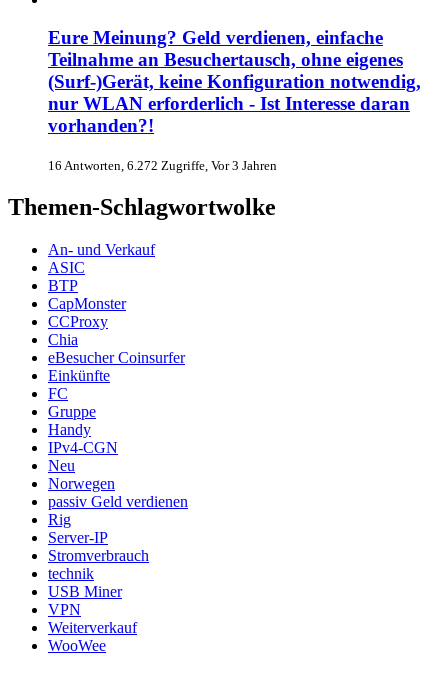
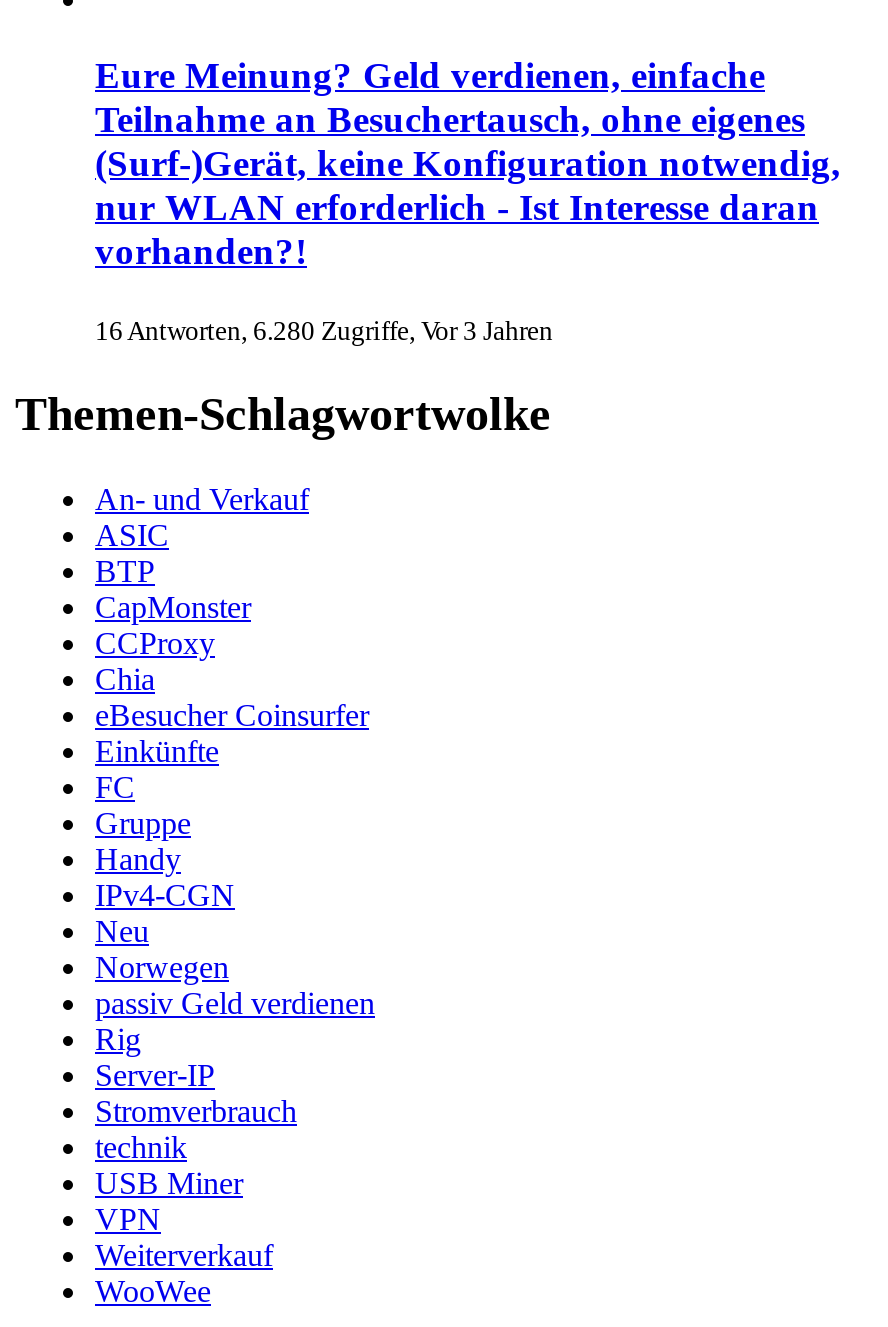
- 16 Antworten, 6.272 Zugriffe, Vor 3 Jahren
+ 16 Antworten, 6.280 Zugriffe, Vor 3 Jahren
